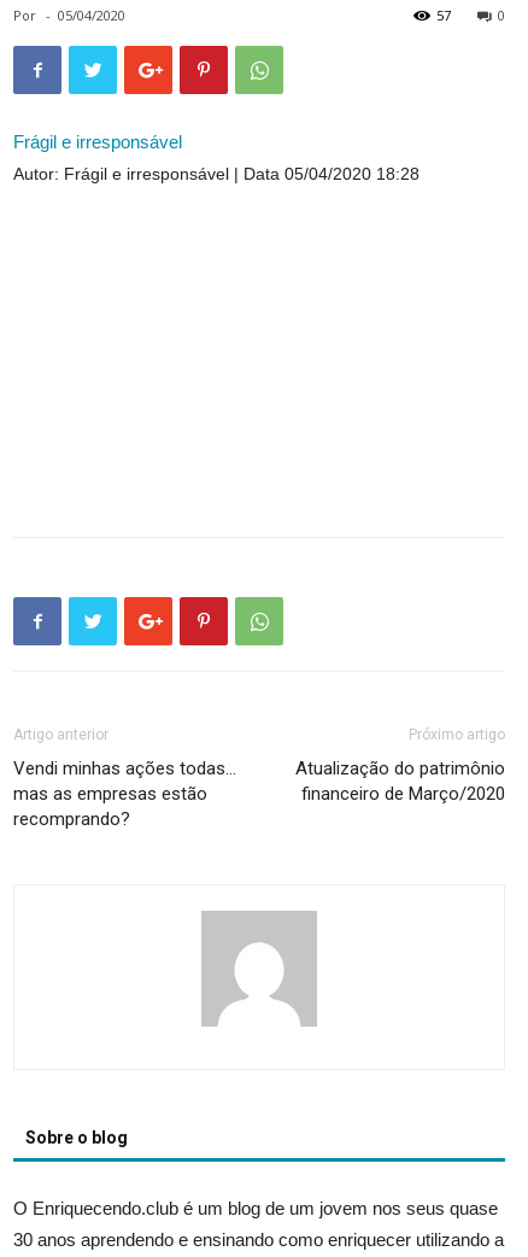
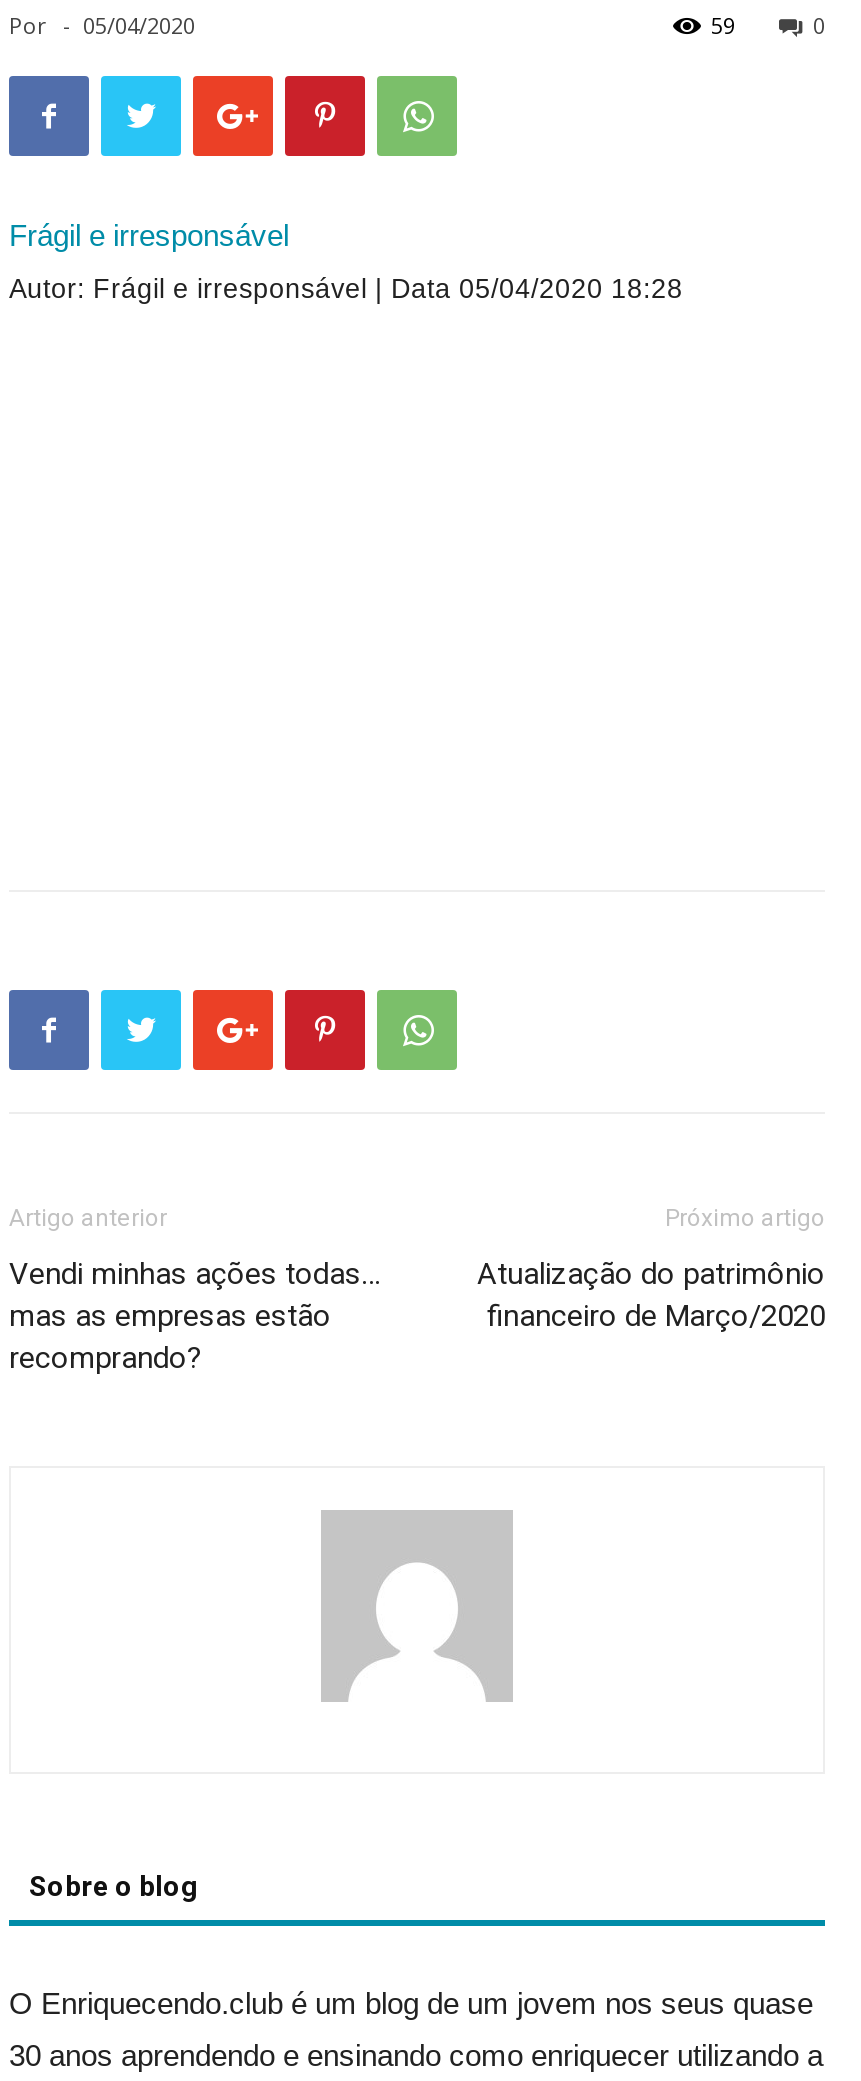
- 57
+ 59
